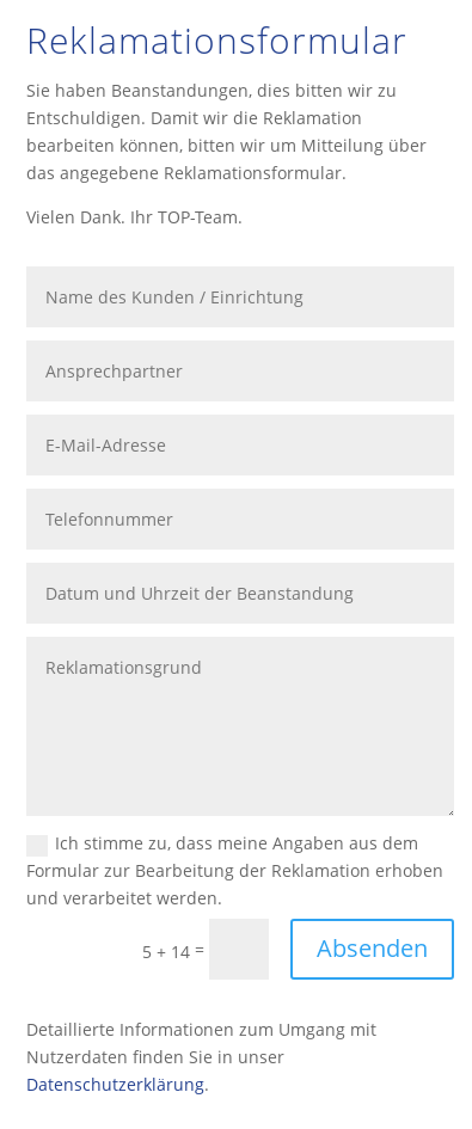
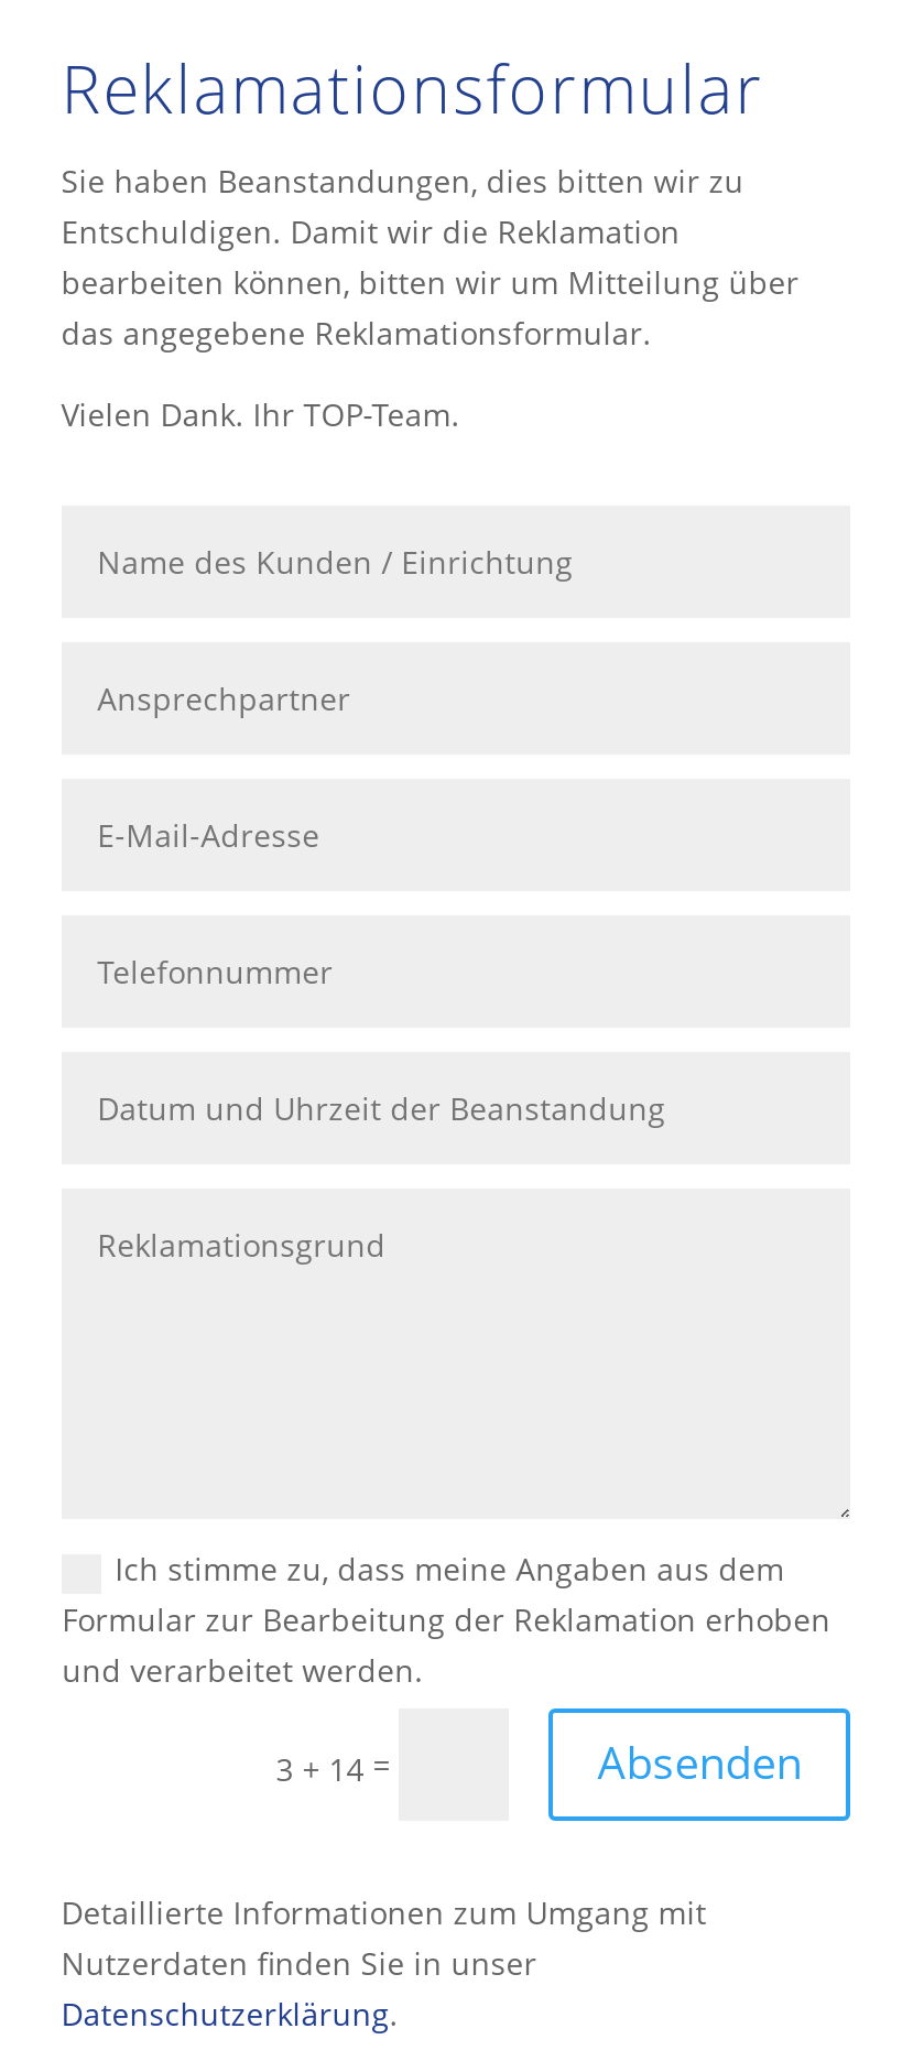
- 5 + 14 =
+ 3 + 14 =
